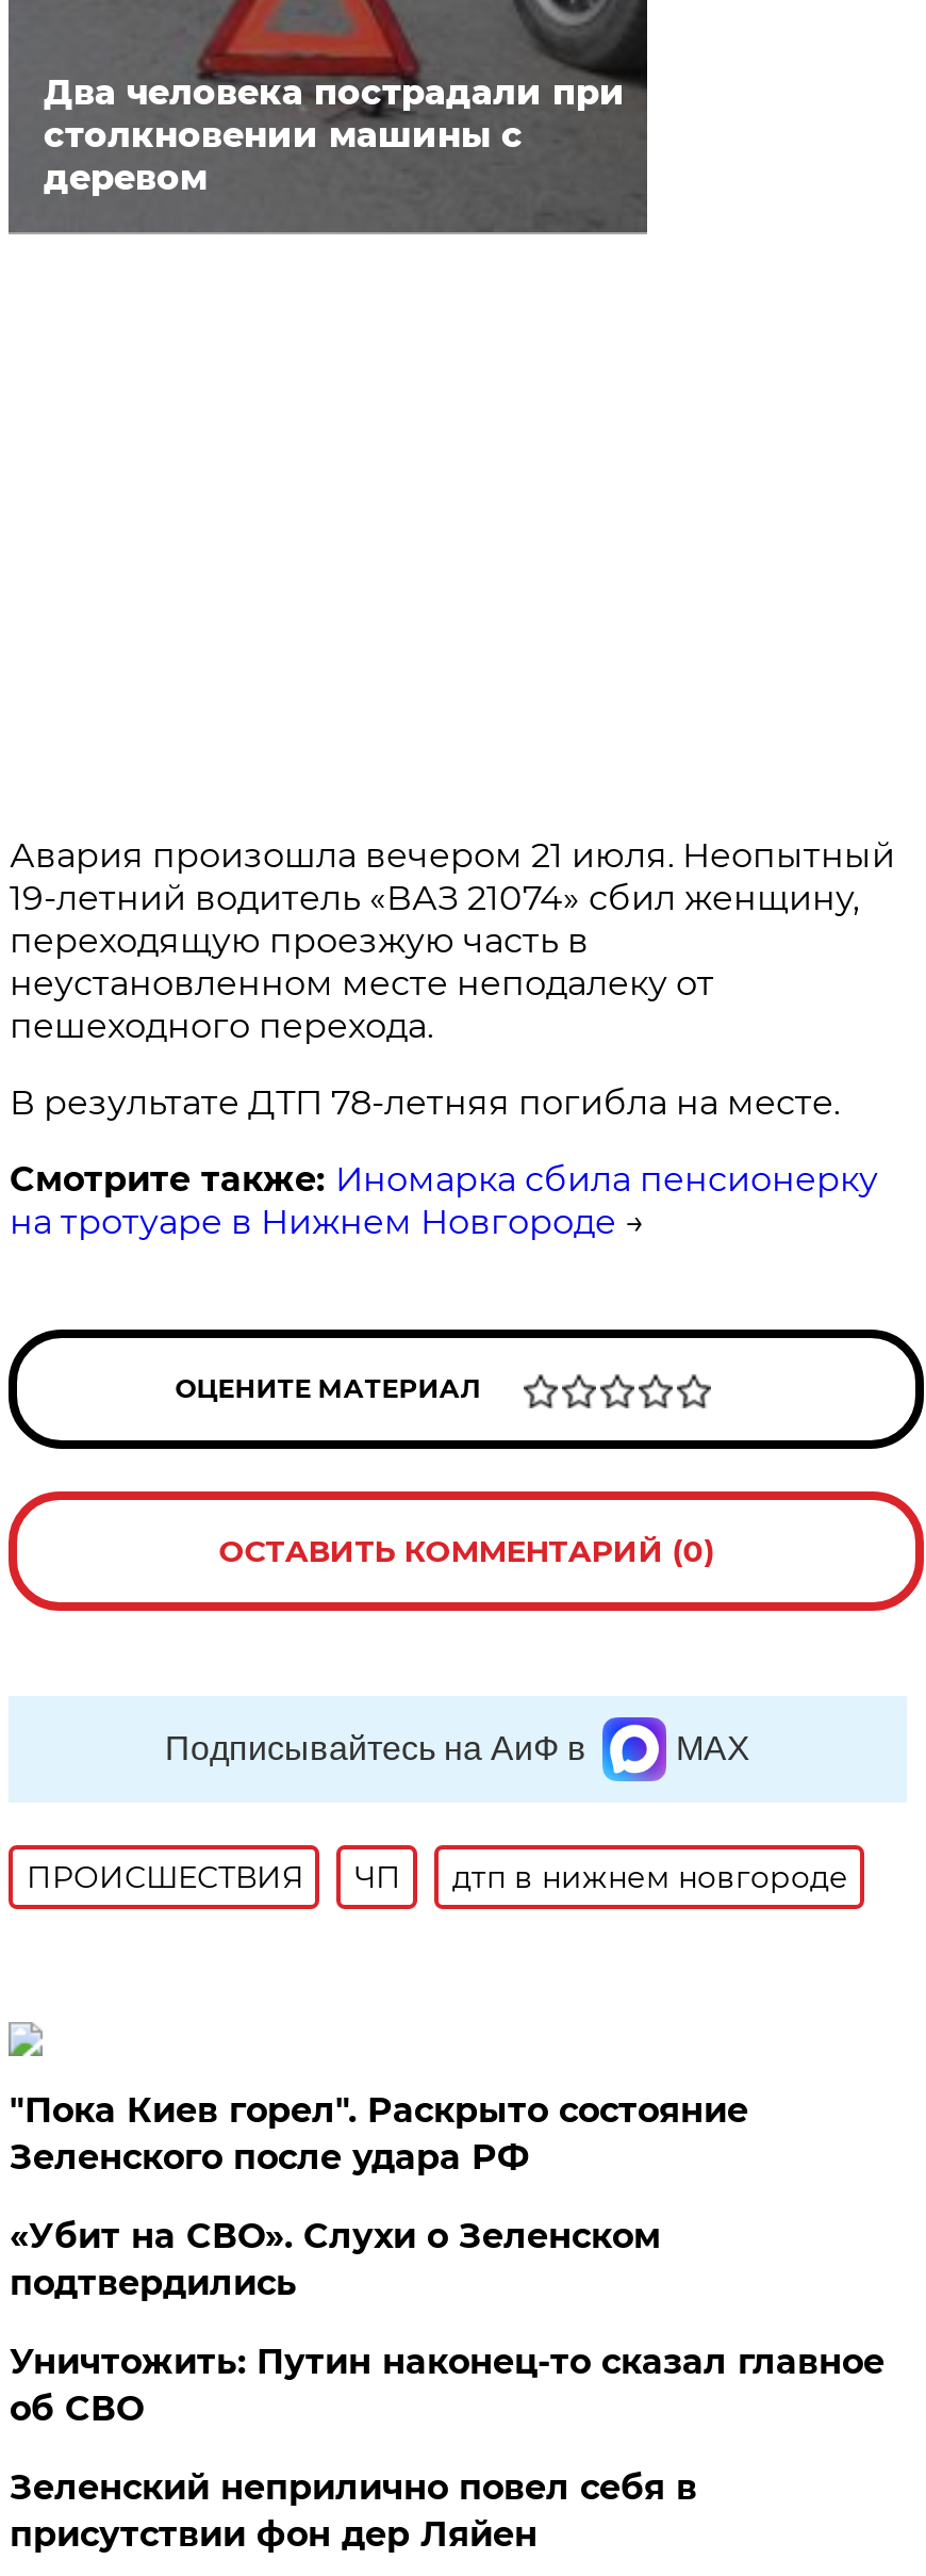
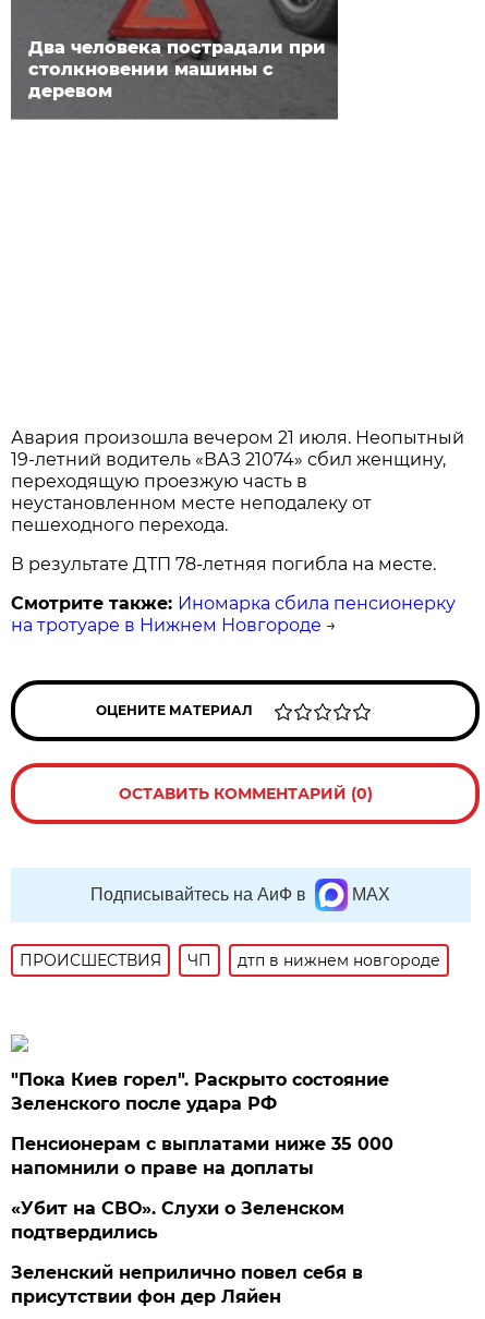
+ Пенсионерам с выплатами ниже 35 000
+ напомнили о праве на доплаты

moved down: «Убит на СВО». Слухи о Зеленском | подтвердились

- Уничтожить: Путин наконец-то сказал главное
- об СВО
